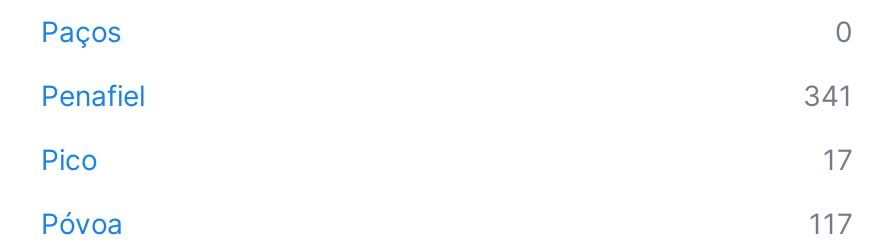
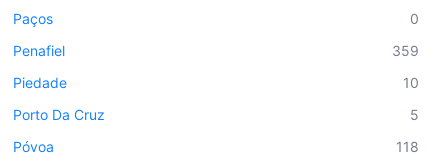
- 341
- Pico
- 17
+ 359
+ Piedade
+ 10
+ Porto Da Cruz
+ 5

- 117
+ 118
